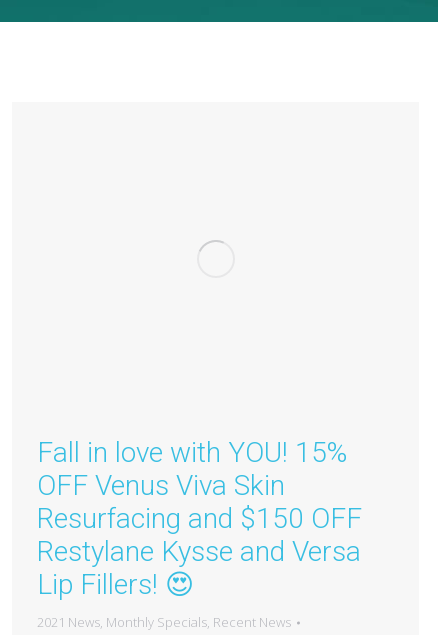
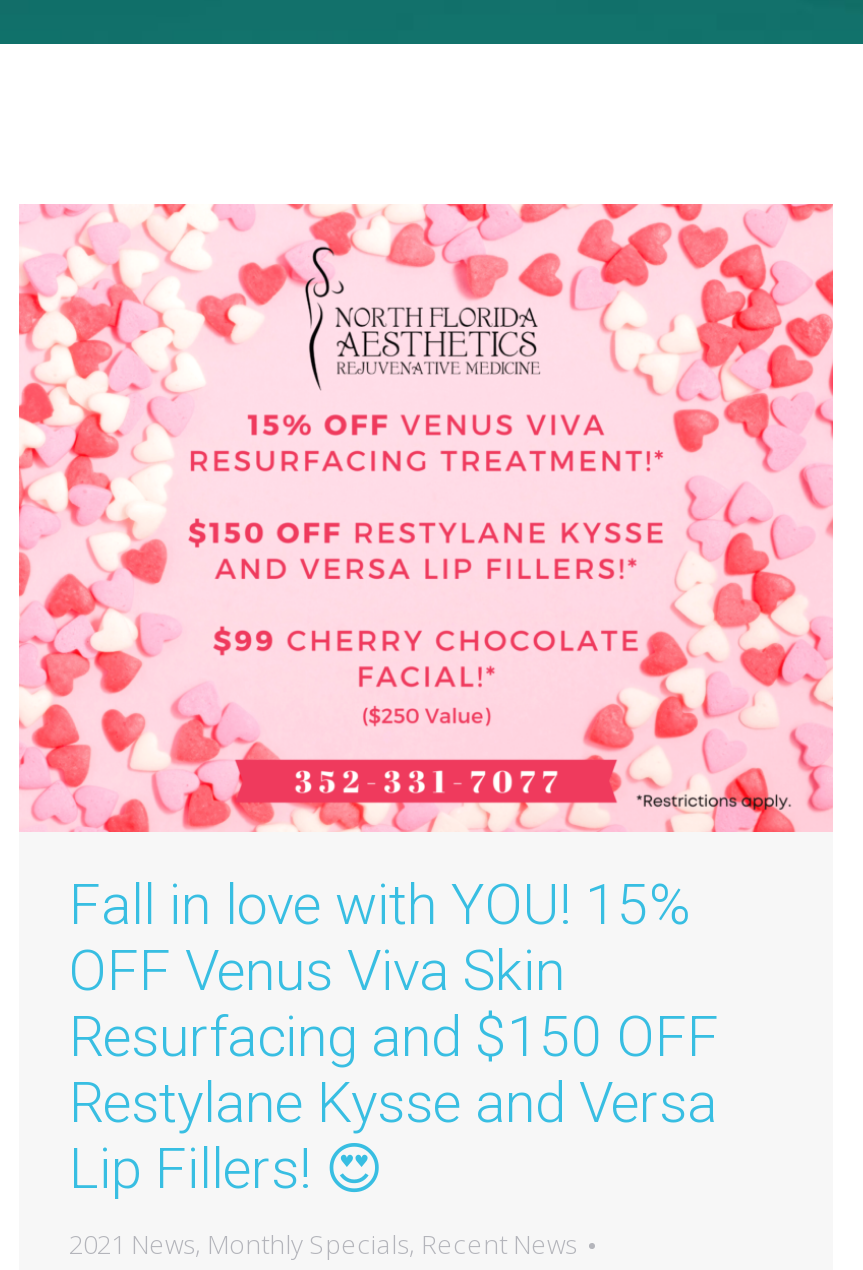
+ [image]
